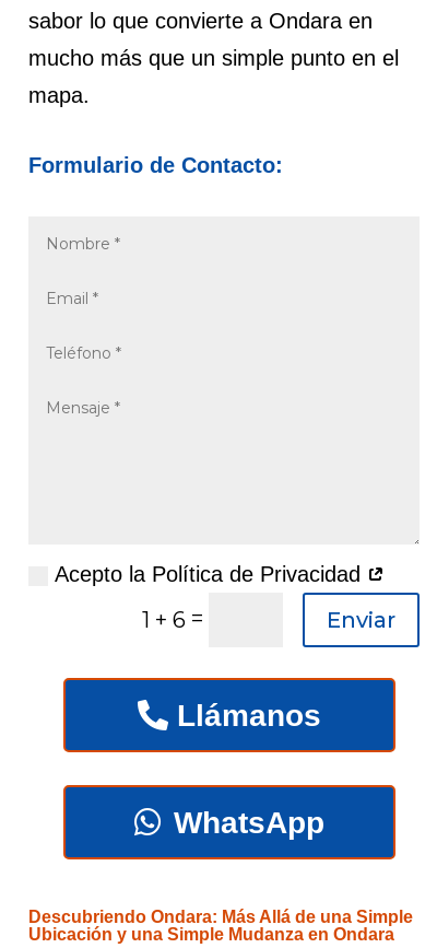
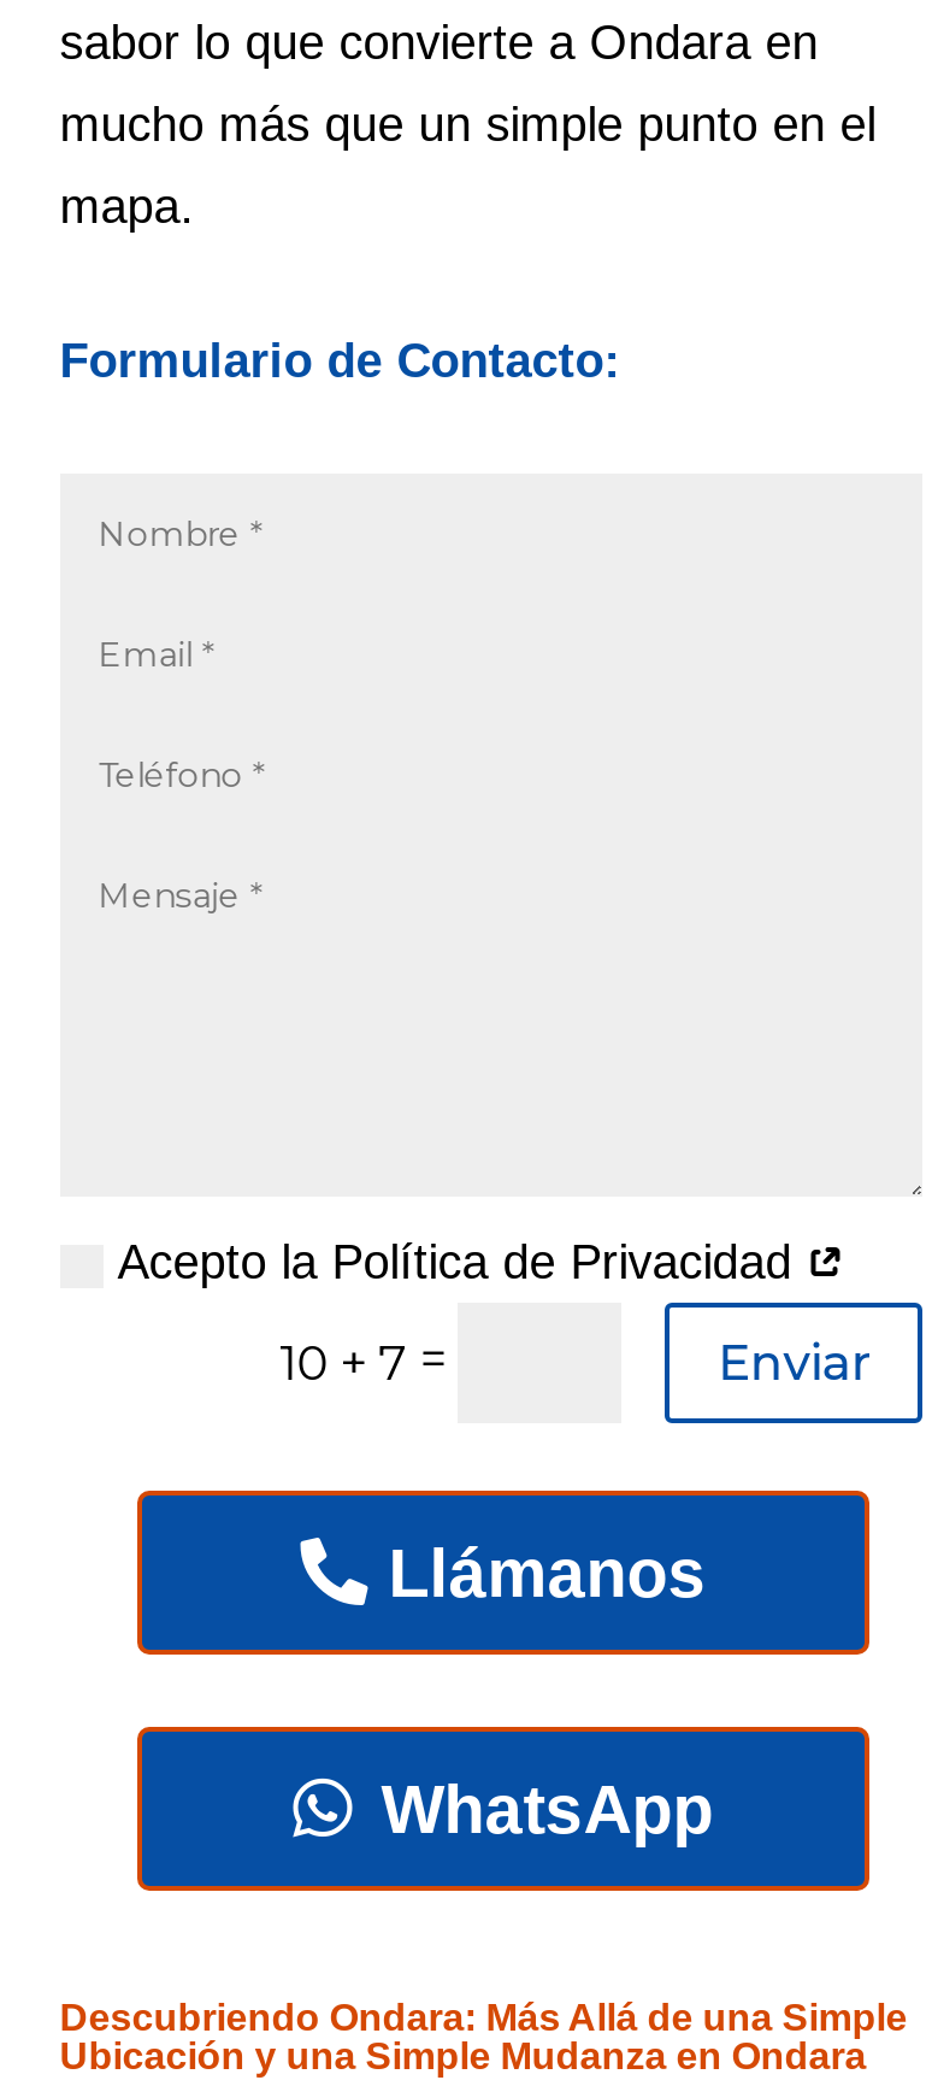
- 1 + 6 =
+ 10 + 7 =
